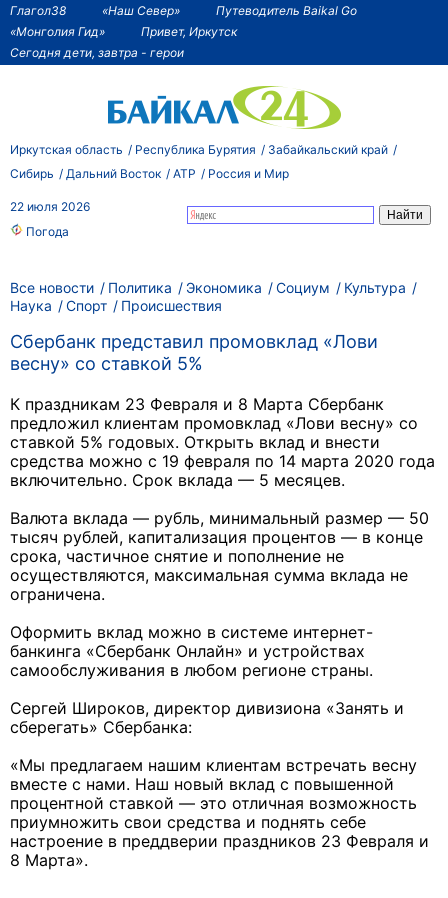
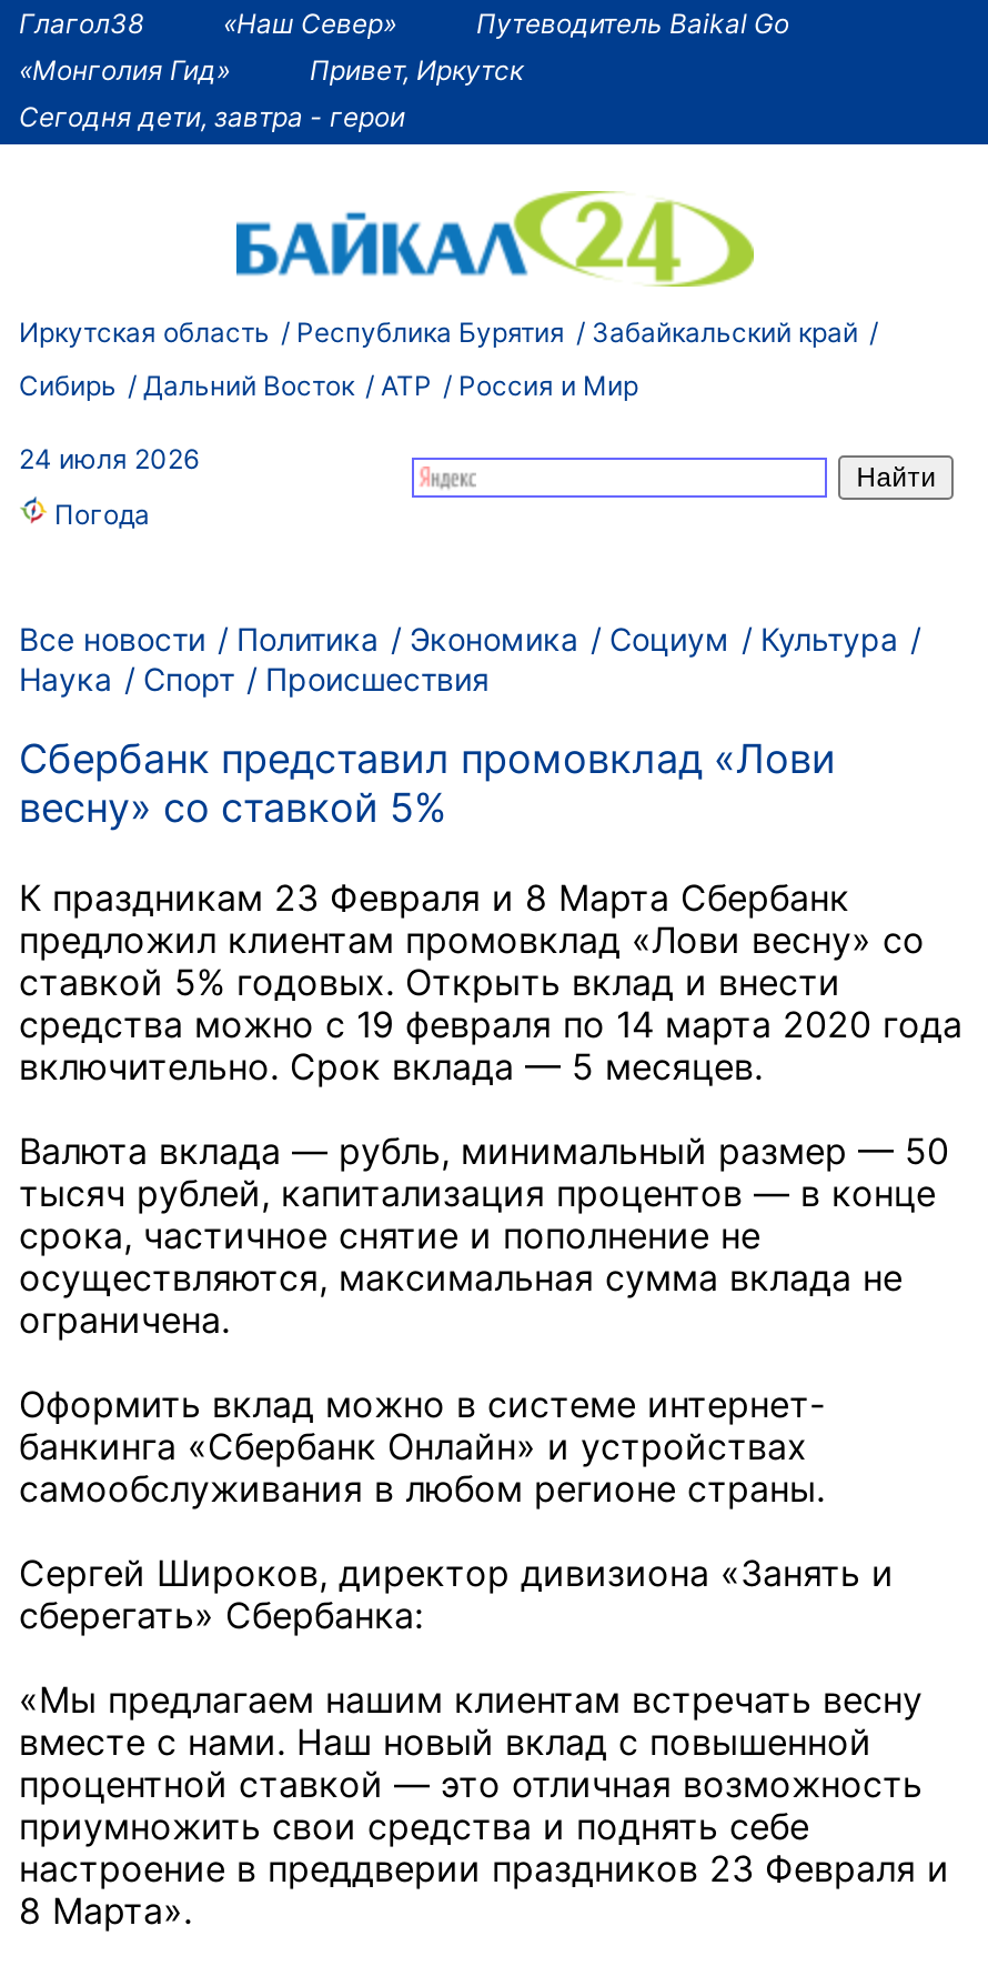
- 22 июля 2026
+ 24 июля 2026
